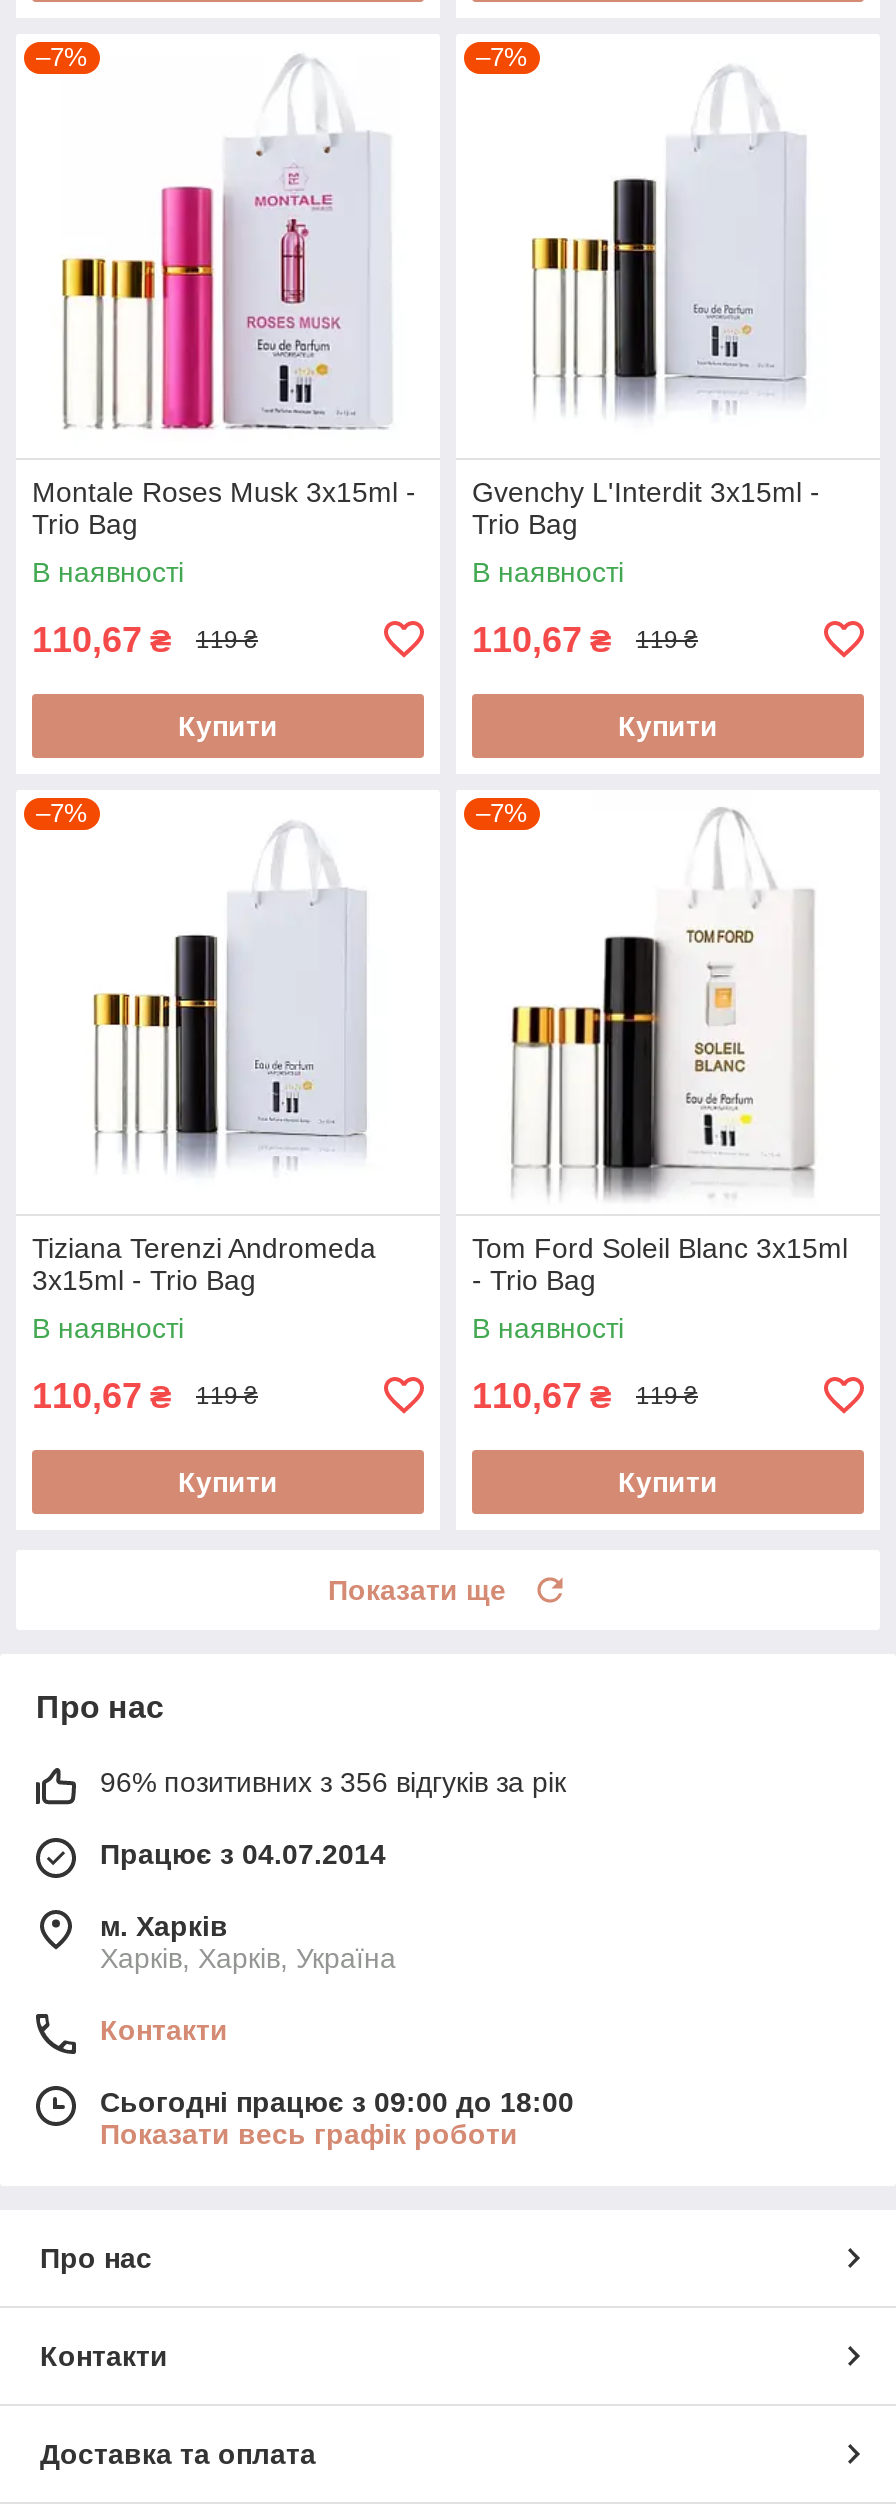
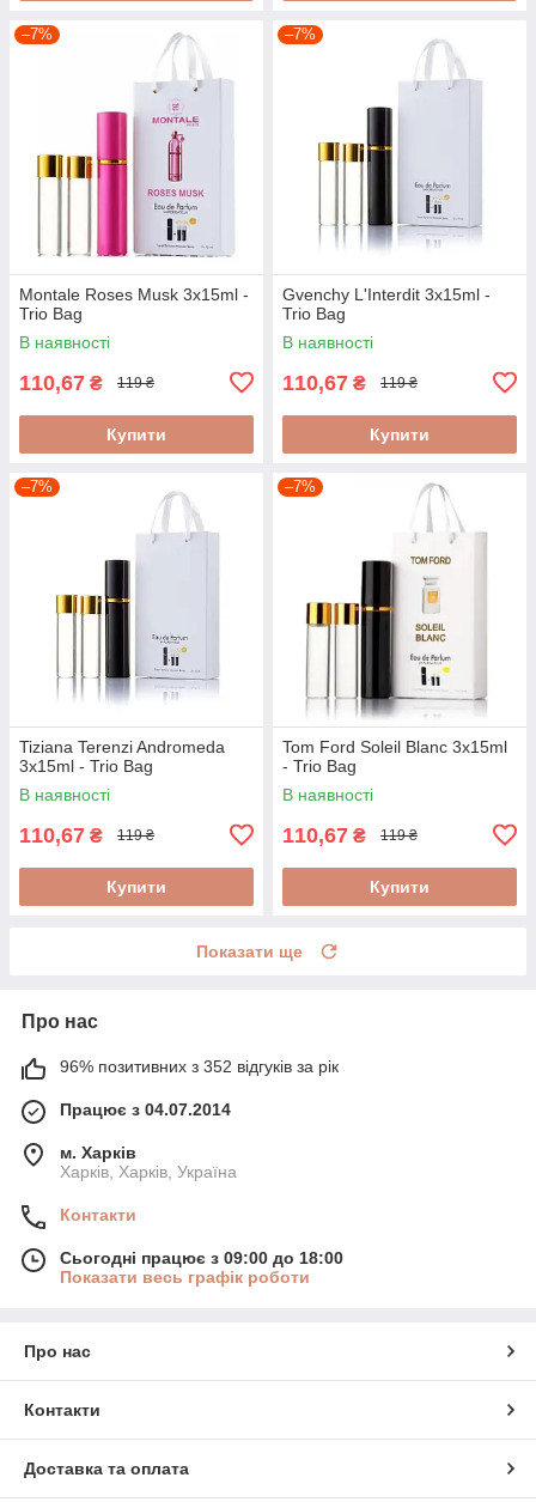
- 96% позитивних з 356 відгуків за рік
+ 96% позитивних з 352 відгуків за рік
